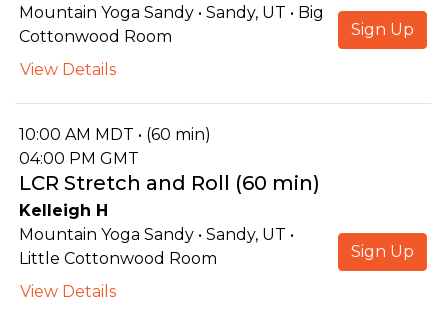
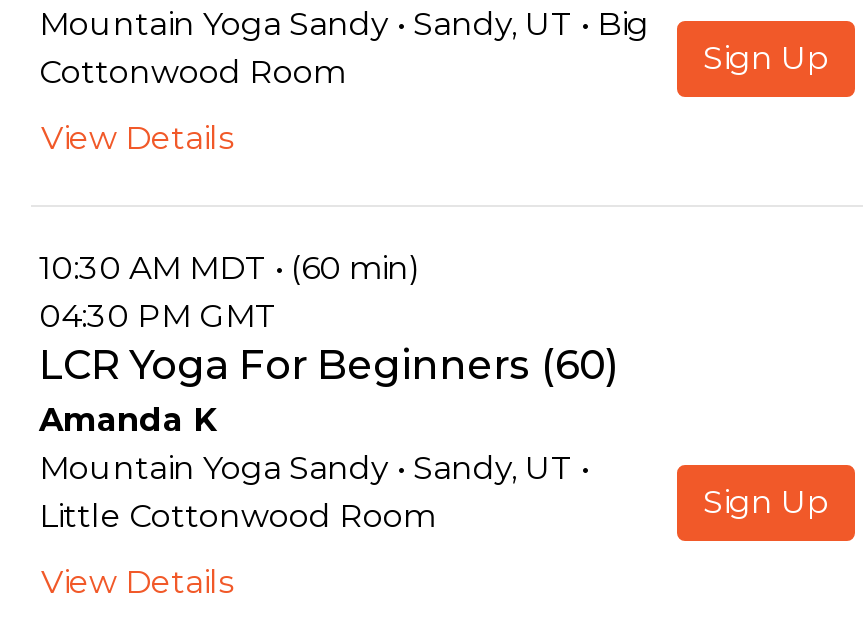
- 10:00 AM MDT • (60 min)
- 04:00 PM GMT
- LCR Stretch and Roll (60 min)
- Kelleigh H
+ 10:30 AM MDT • (60 min)
+ 04:30 PM GMT
+ LCR Yoga For Beginners (60)
+ Amanda K
